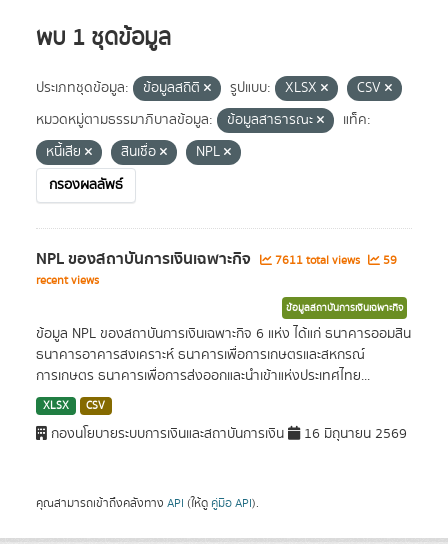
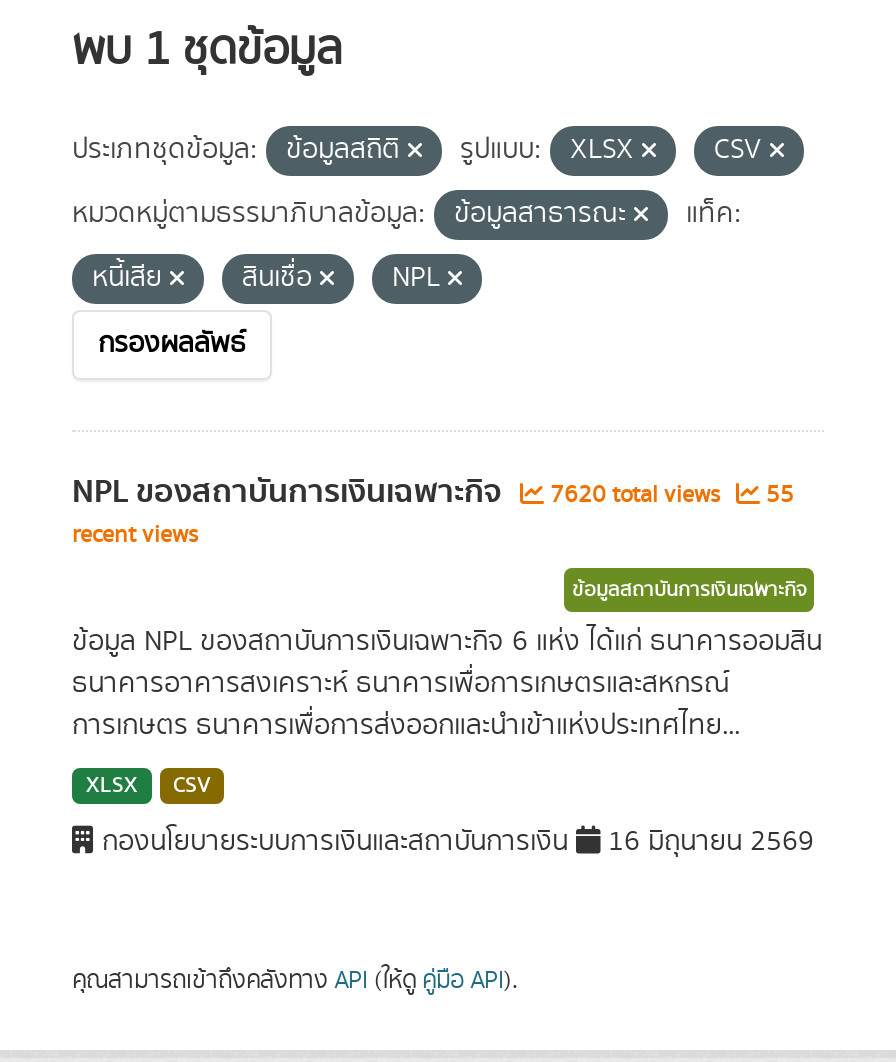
- 7611 total views
+ 7620 total views

- 59
+ 55
